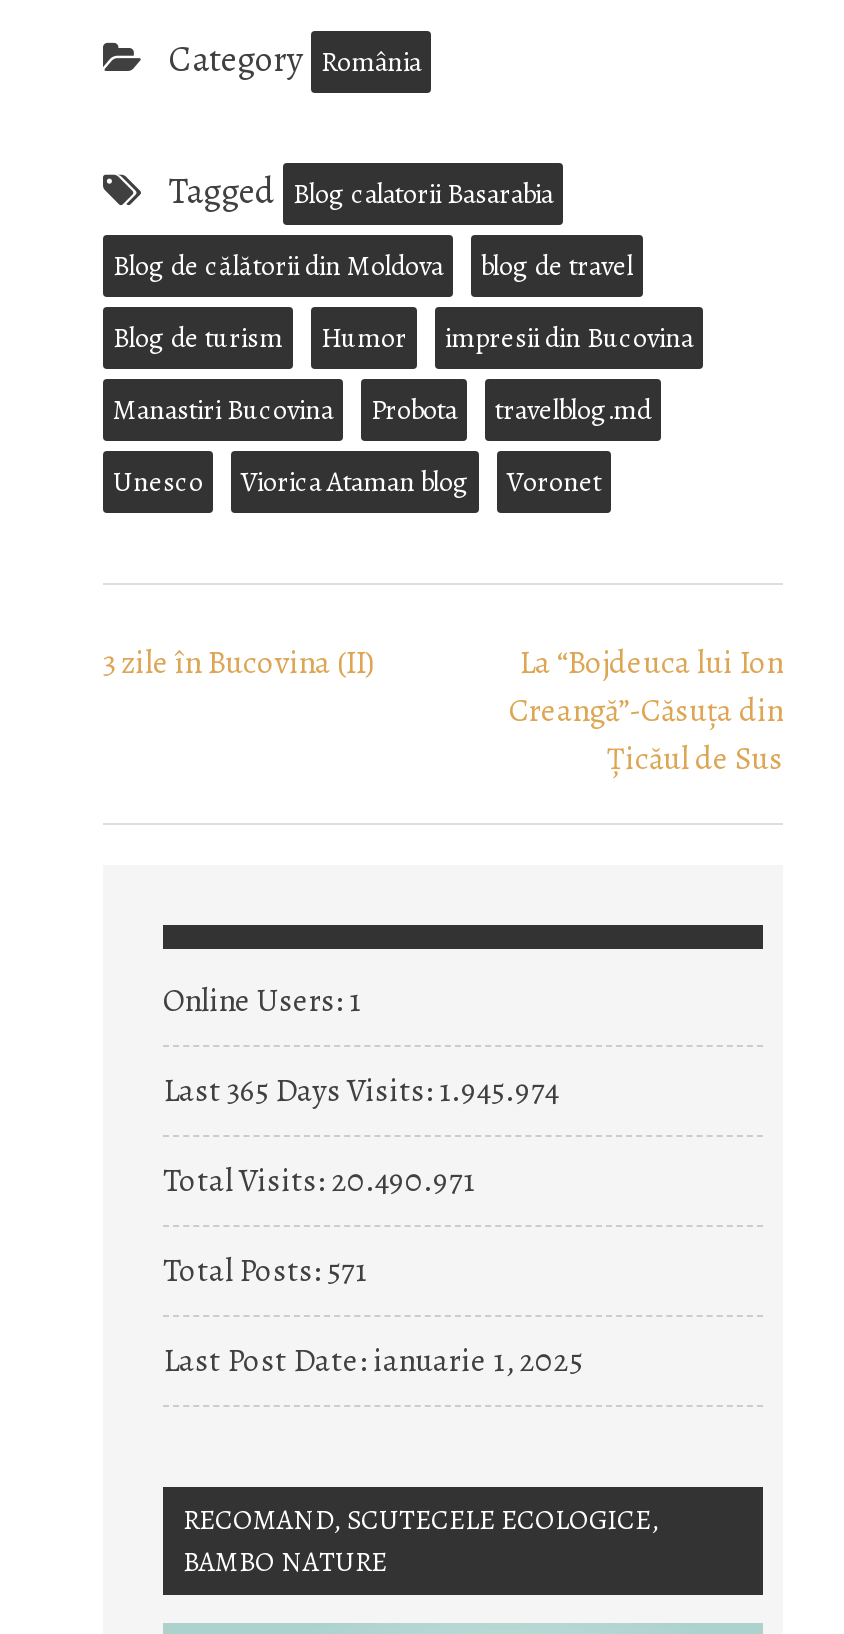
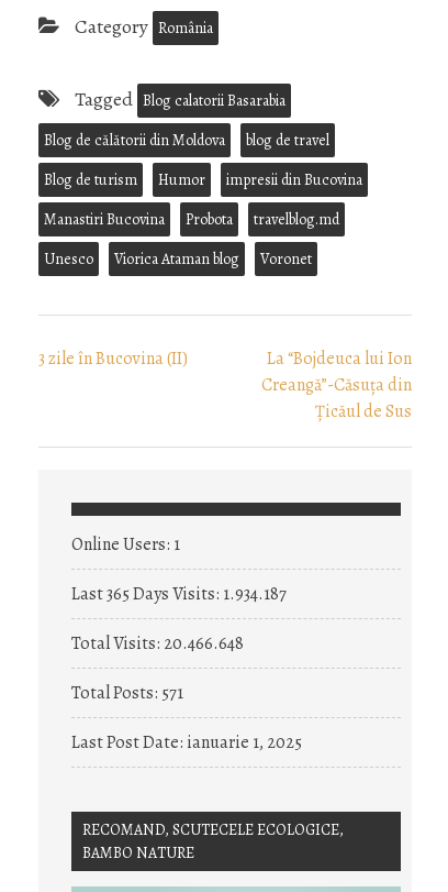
- Last 365 Days Visits: 1.945.974
+ Last 365 Days Visits: 1.934.187

- Total Visits: 20.490.971
+ Total Visits: 20.466.648
